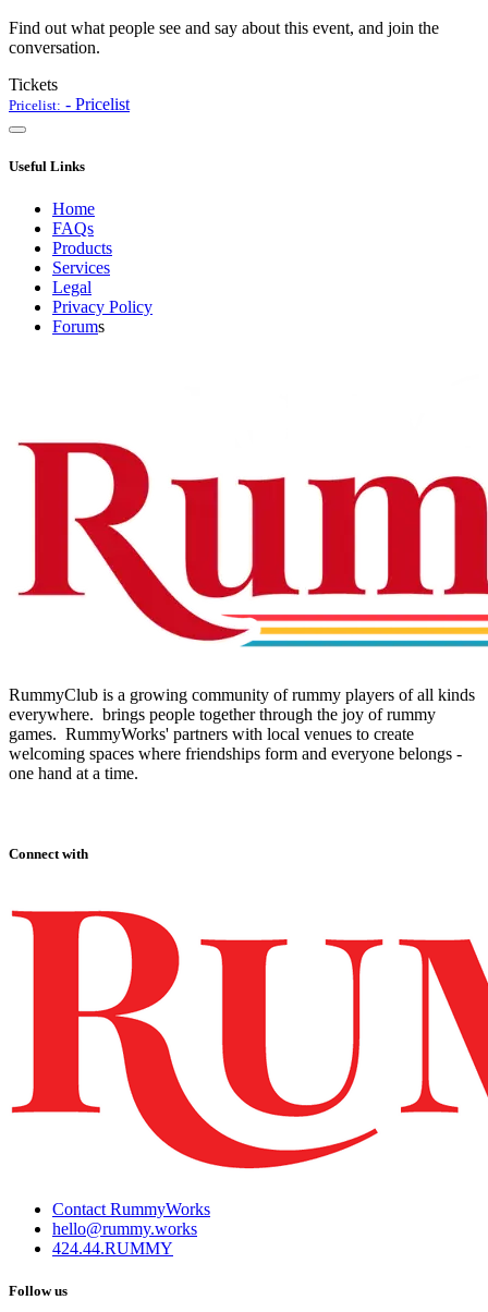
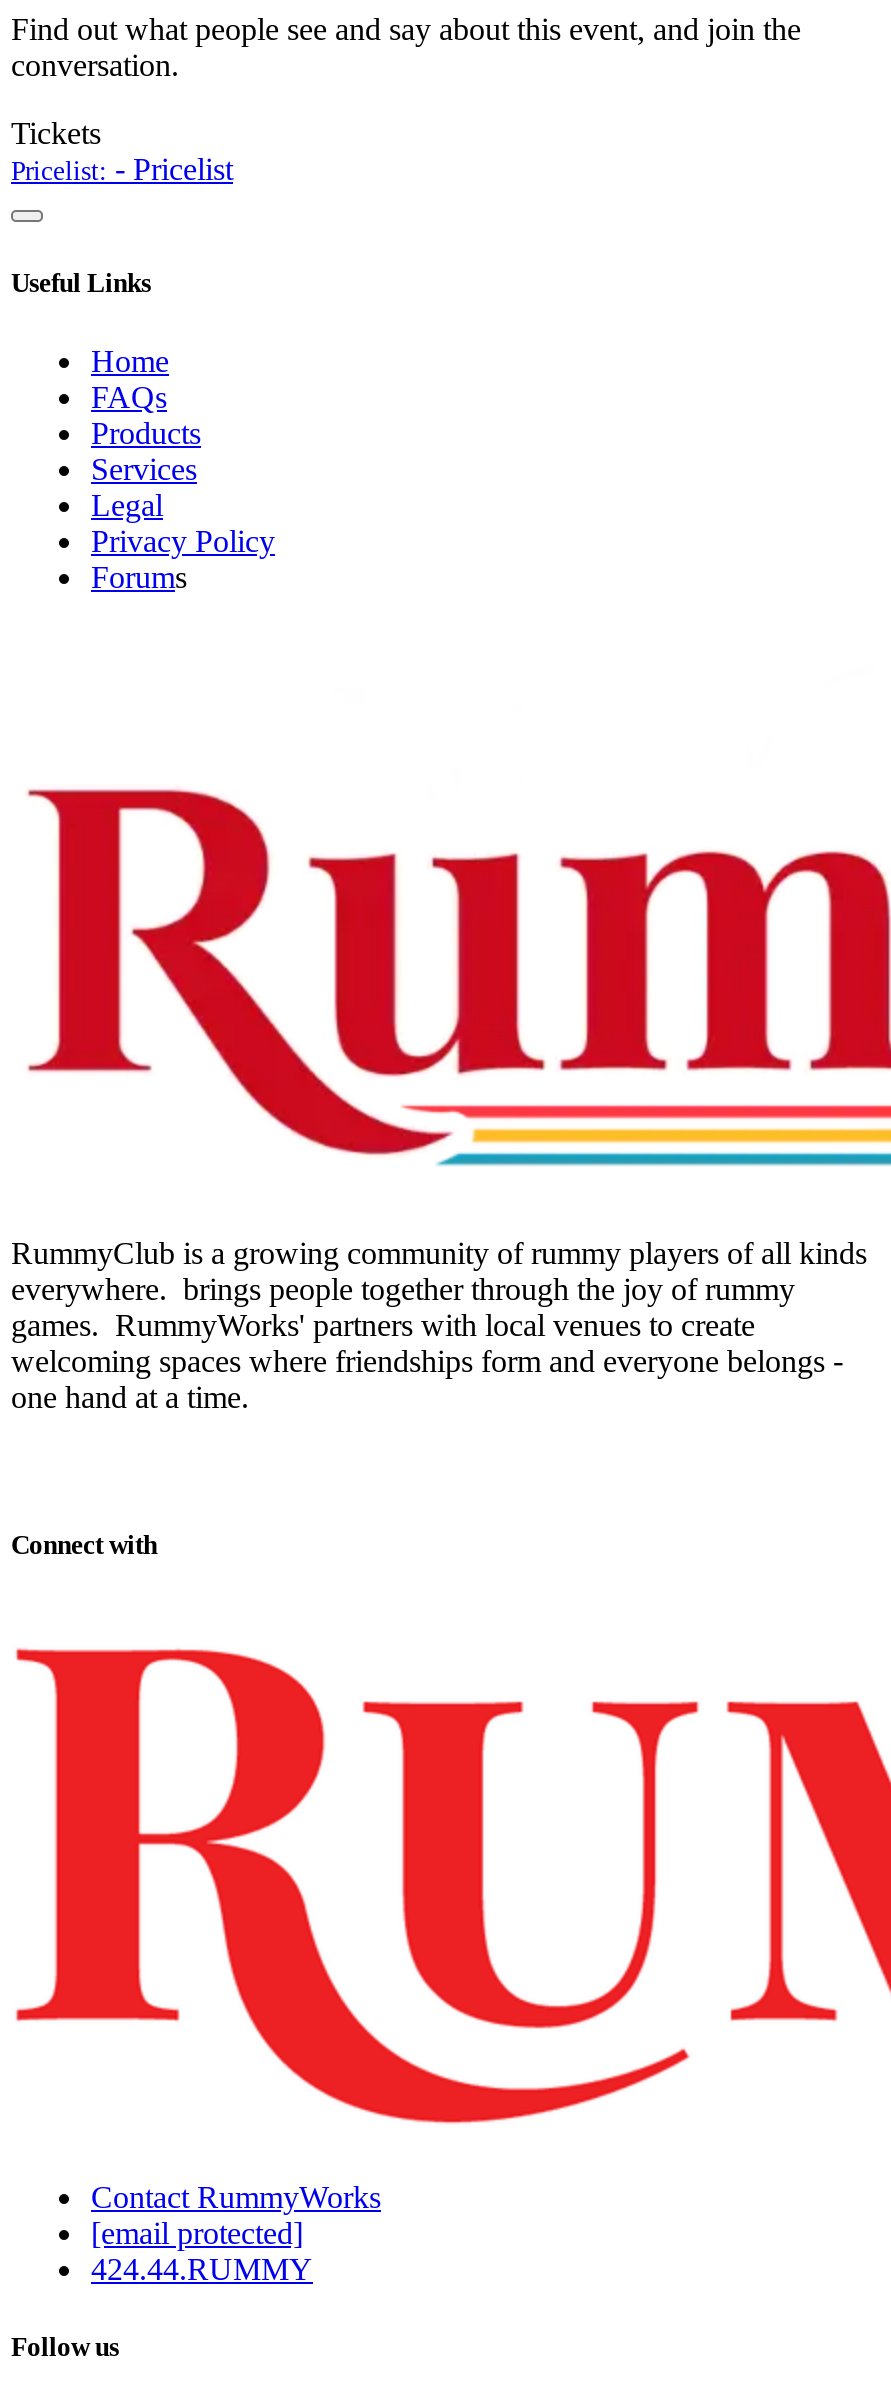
- hello@rummy.works
+ [email protected]
